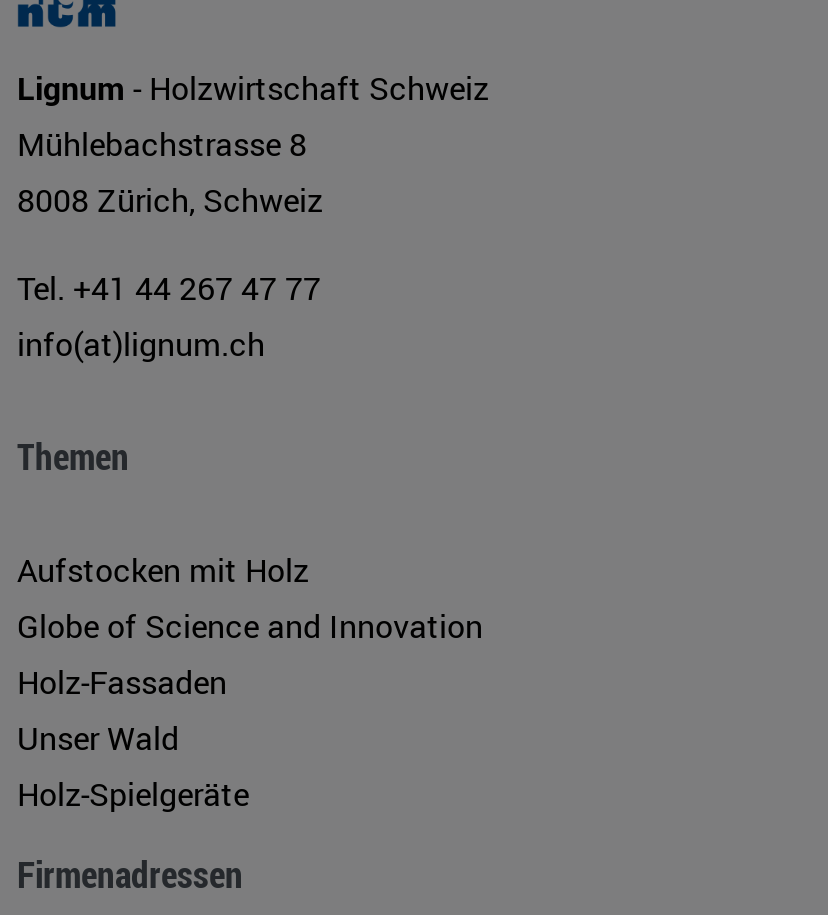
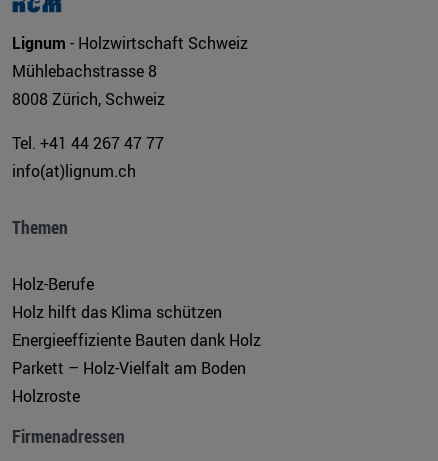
- Aufstocken mit Holz
- Globe of Science and Innovation
- Holz-Fassaden
- Unser Wald
- Holz-Spielgeräte
+ Holz-Berufe
+ Holz hilft das Klima schützen
+ Energieeffiziente Bauten dank Holz
+ Parkett – Holz-Vielfalt am Boden
+ Holzroste
